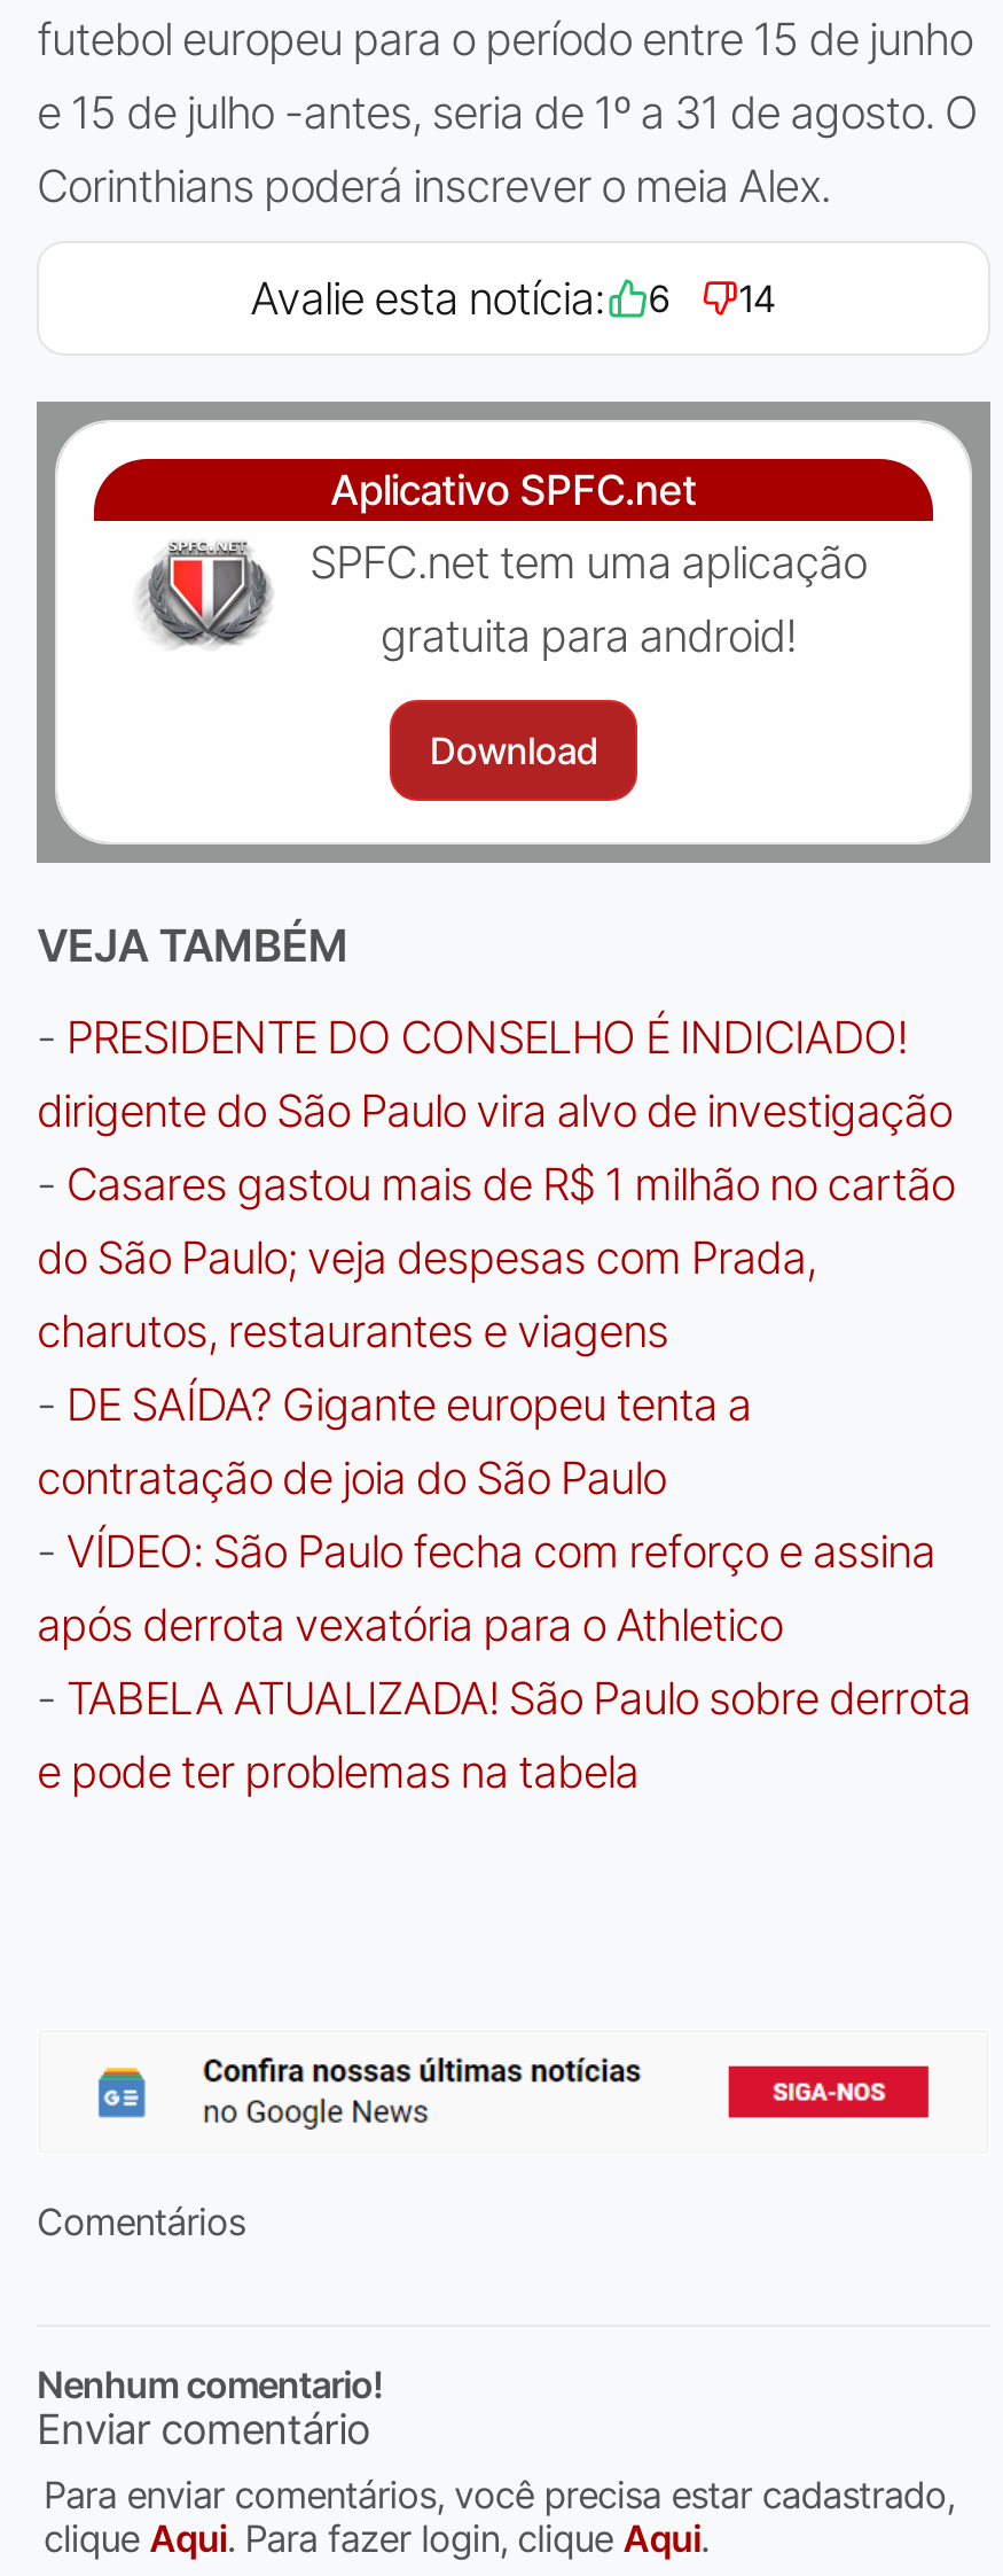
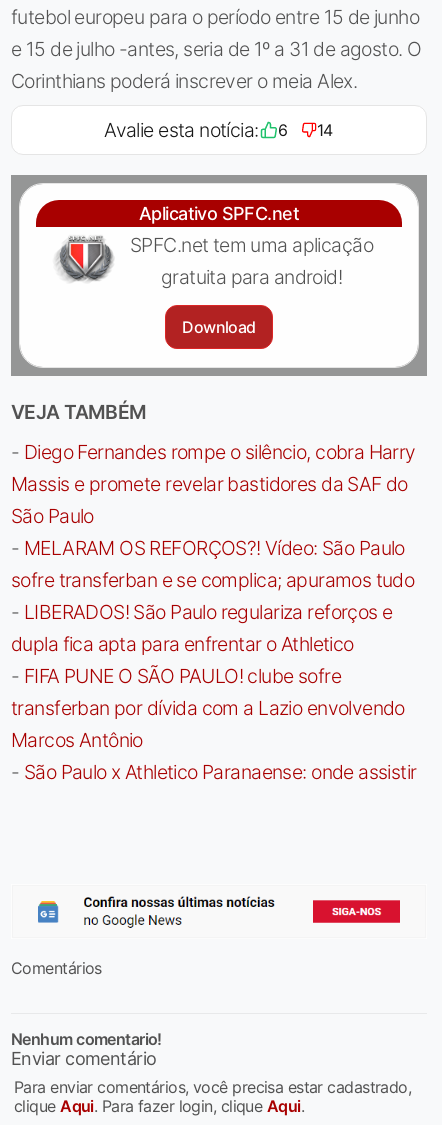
- - PRESIDENTE DO CONSELHO É INDICIADO!
- dirigente do São Paulo vira alvo de investigação
- - Casares gastou mais de R$ 1 milhão no cartão
- do São Paulo; veja despesas com Prada,
- charutos, restaurantes e viagens
- - DE SAÍDA? Gigante europeu tenta a
- contratação de joia do São Paulo
- - VÍDEO: São Paulo fecha com reforço e assina
- após derrota vexatória para o Athletico
- - TABELA ATUALIZADA! São Paulo sobre derrota
- e pode ter problemas na tabela
+ - Diego Fernandes rompe o silêncio, cobra Harry
+ Massis e promete revelar bastidores da SAF do
+ São Paulo
+ - MELARAM OS REFORÇOS?! Vídeo: São Paulo
+ sofre transferban e se complica; apuramos tudo
+ - LIBERADOS! São Paulo regulariza reforços e
+ dupla fica apta para enfrentar o Athletico
+ - FIFA PUNE O SÃO PAULO! clube sofre
+ transferban por dívida com a Lazio envolvendo
+ Marcos Antônio
+ - São Paulo x Athletico Paranaense: onde assistir
